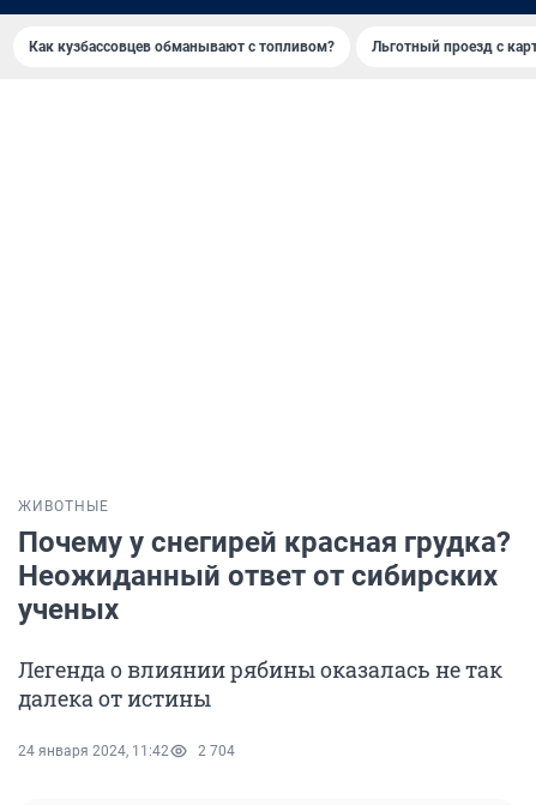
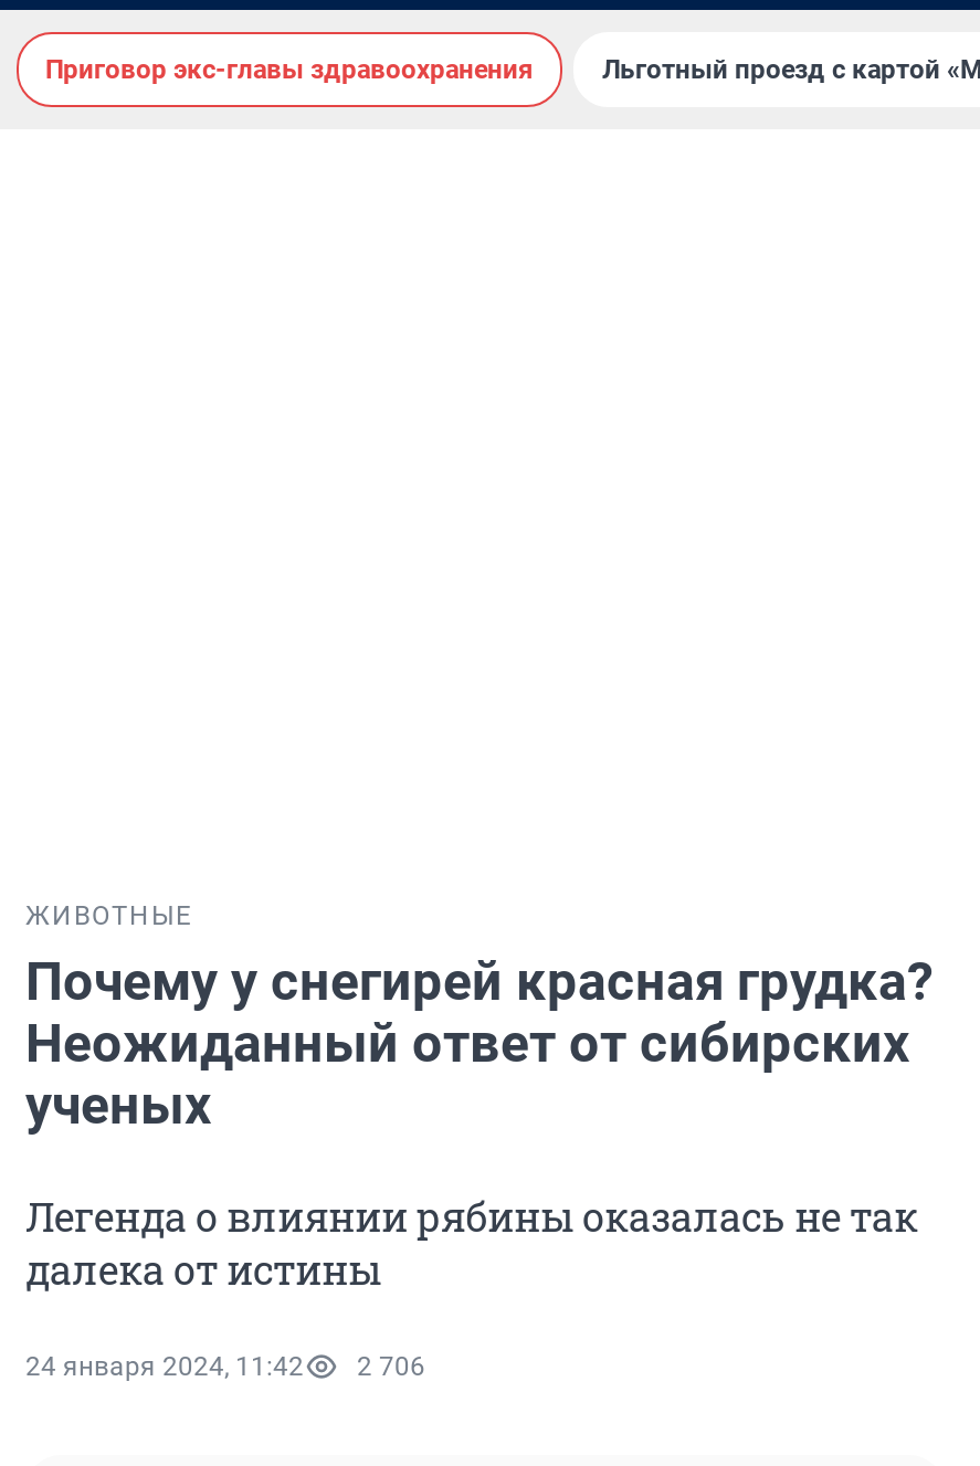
- Как кузбассовцев обманывают с топливом?
+ Приговор экс-главы здравоохранения

- 24 января 2024, 11:42 2 704
+ 24 января 2024, 11:42 2 706
